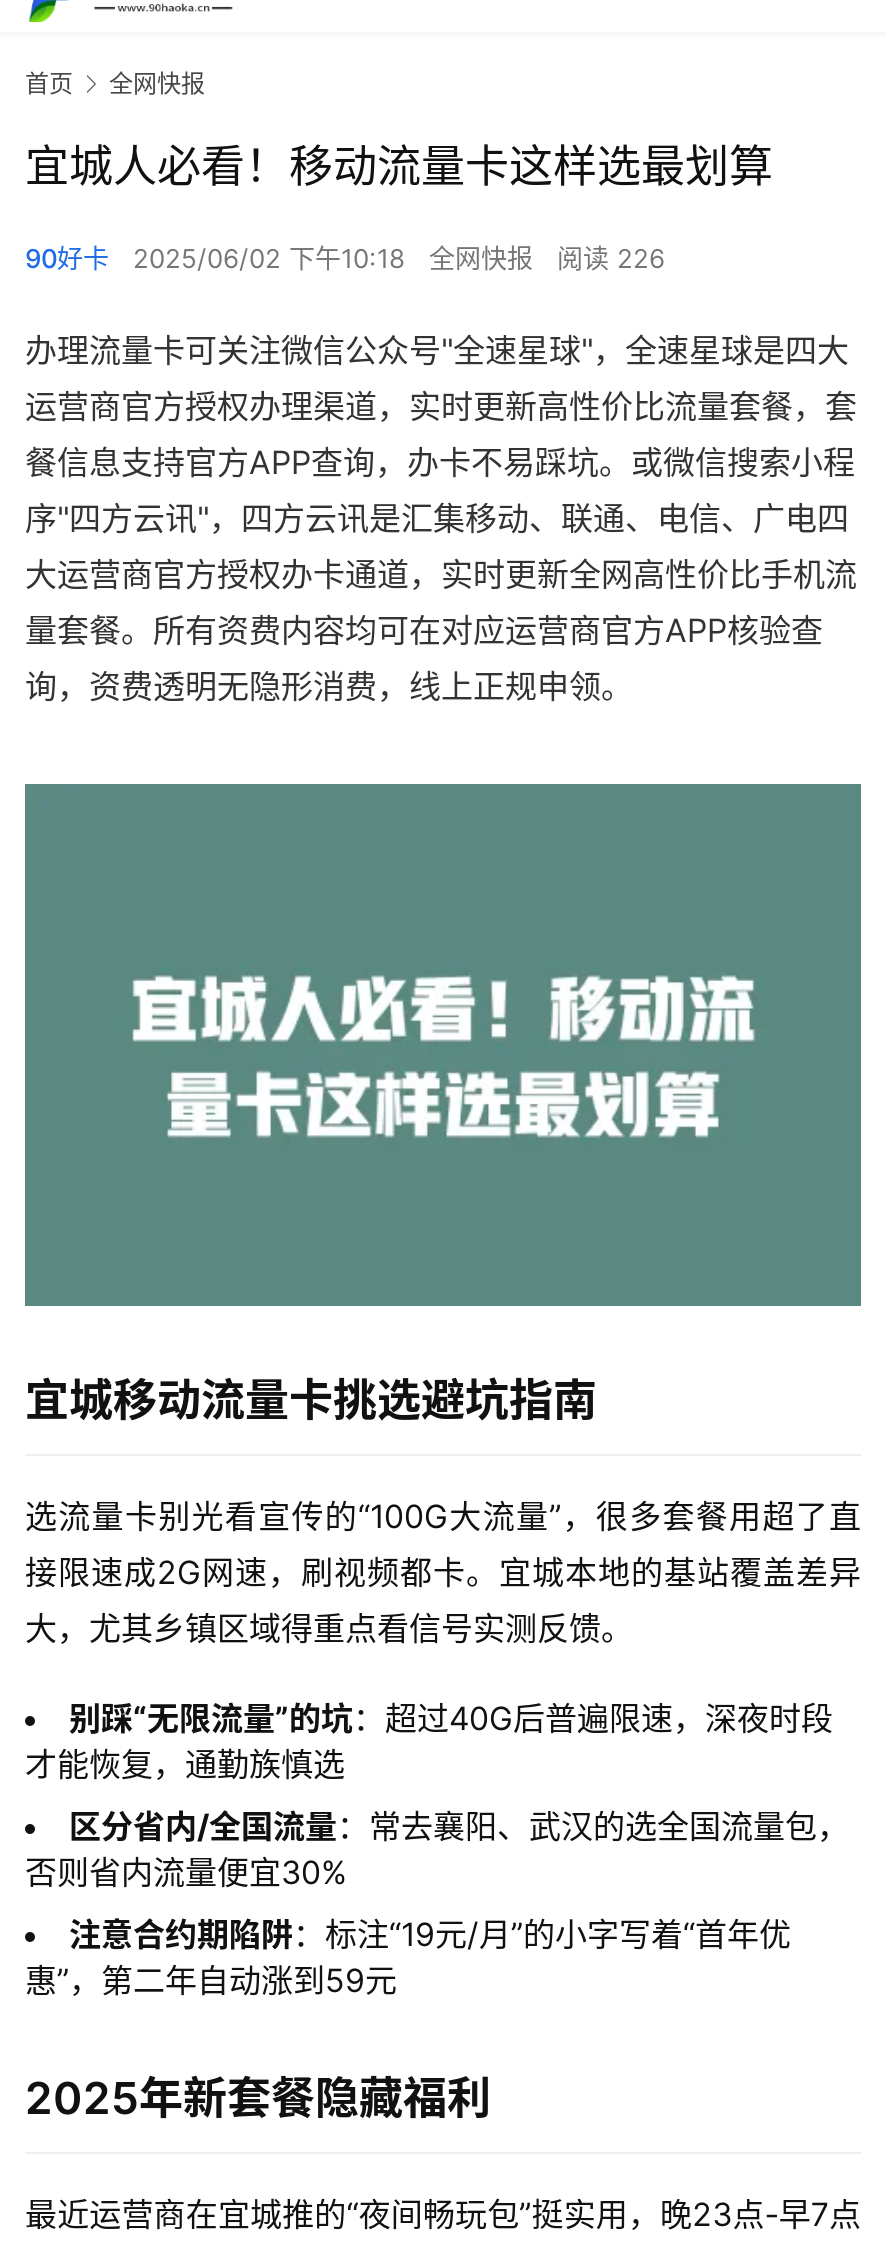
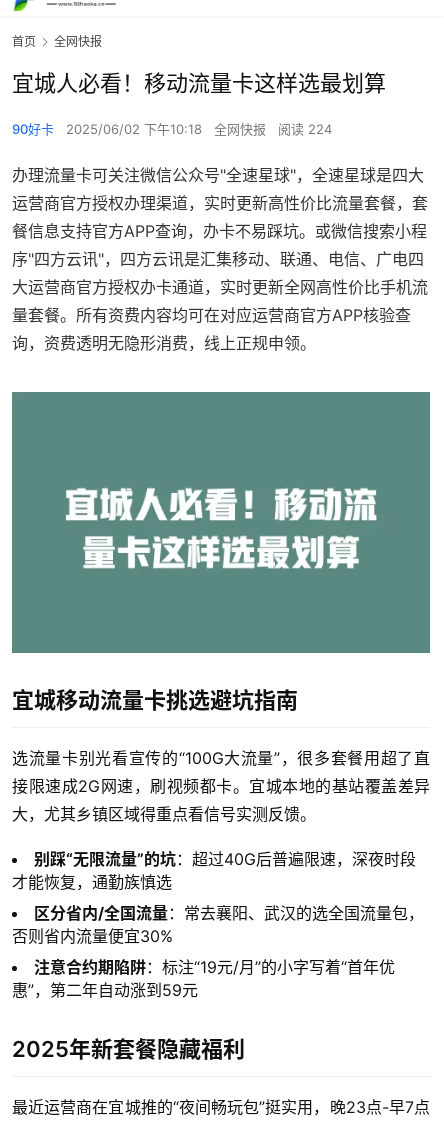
- 90好卡 2025/06/02 下午10:18 全网快报 阅读 226
+ 90好卡 2025/06/02 下午10:18 全网快报 阅读 224
